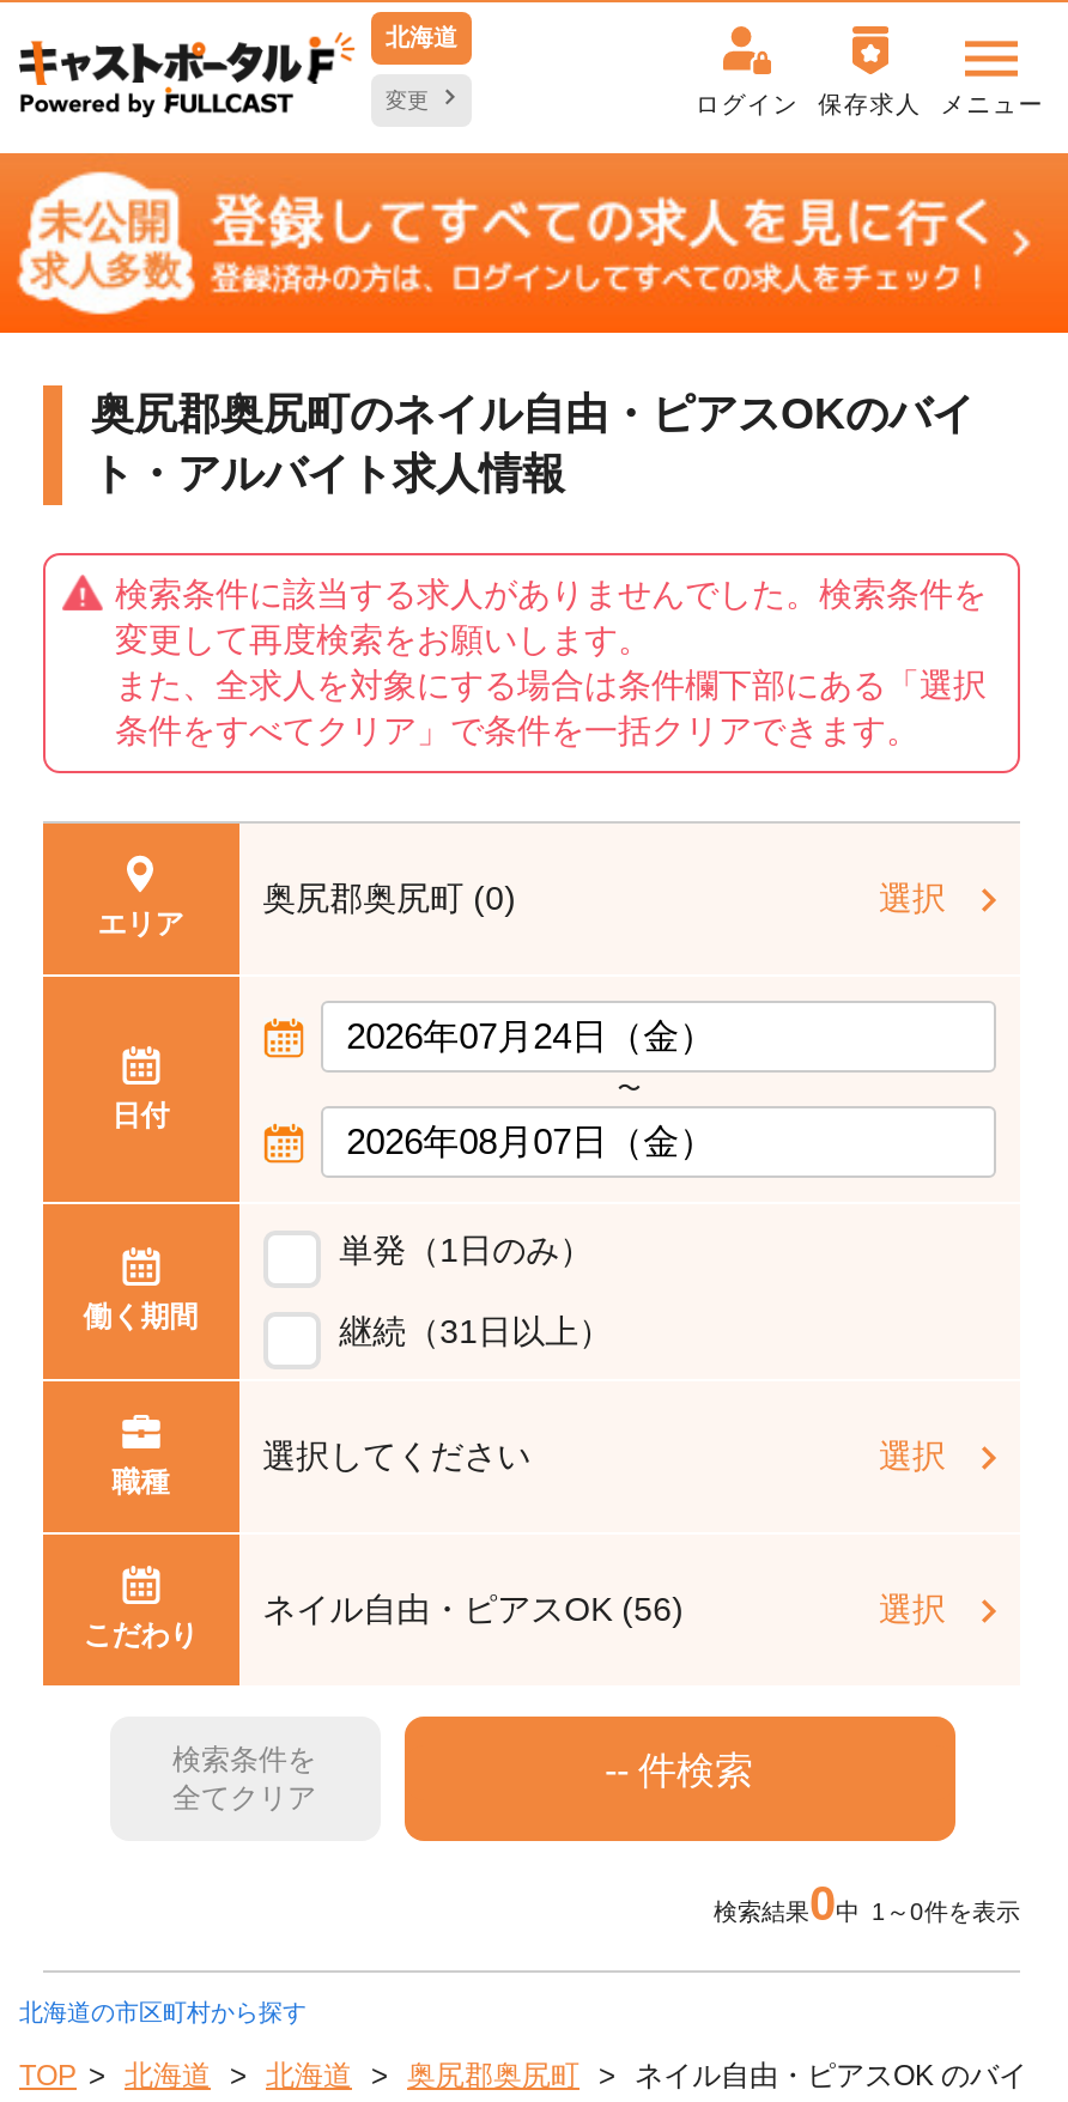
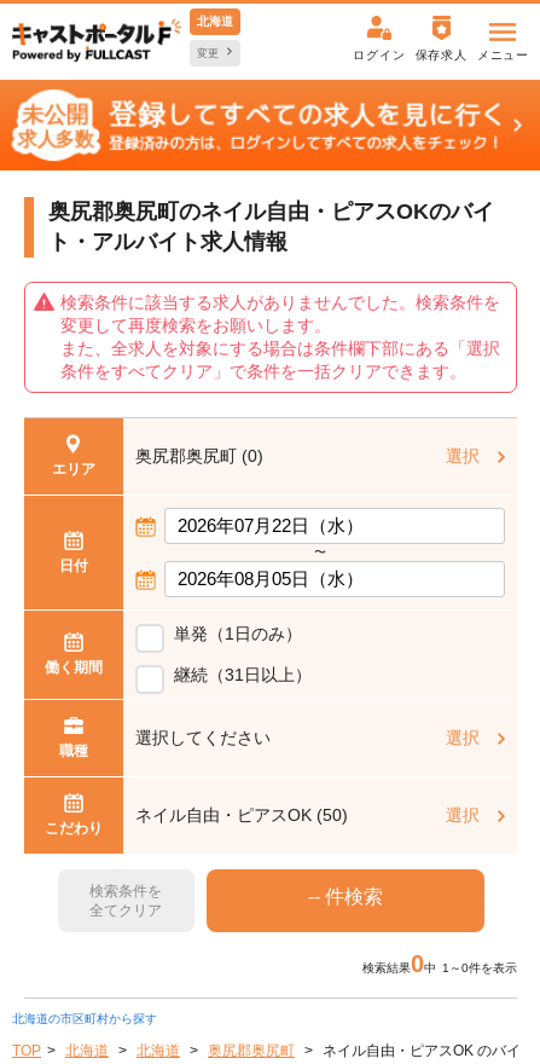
- ネイル自由・ピアスOK (56)
+ ネイル自由・ピアスOK (50)
